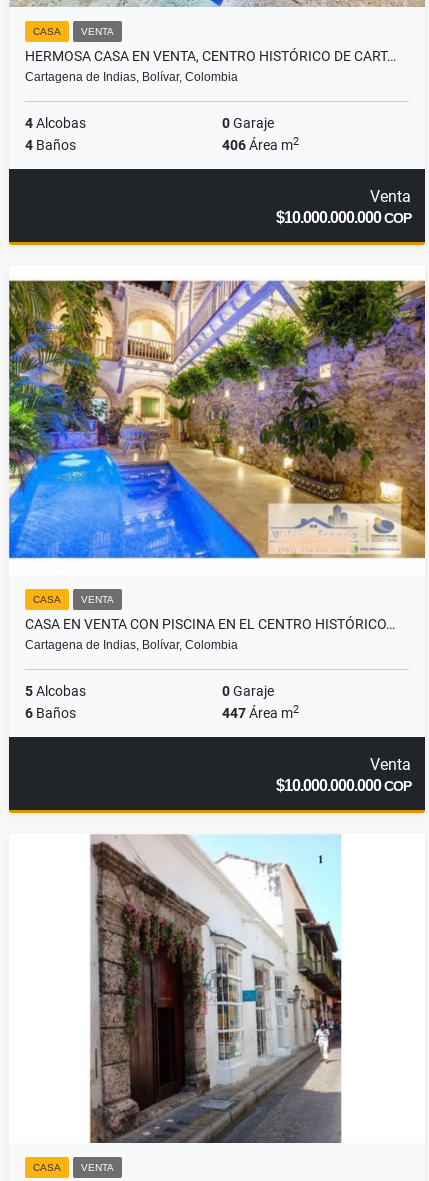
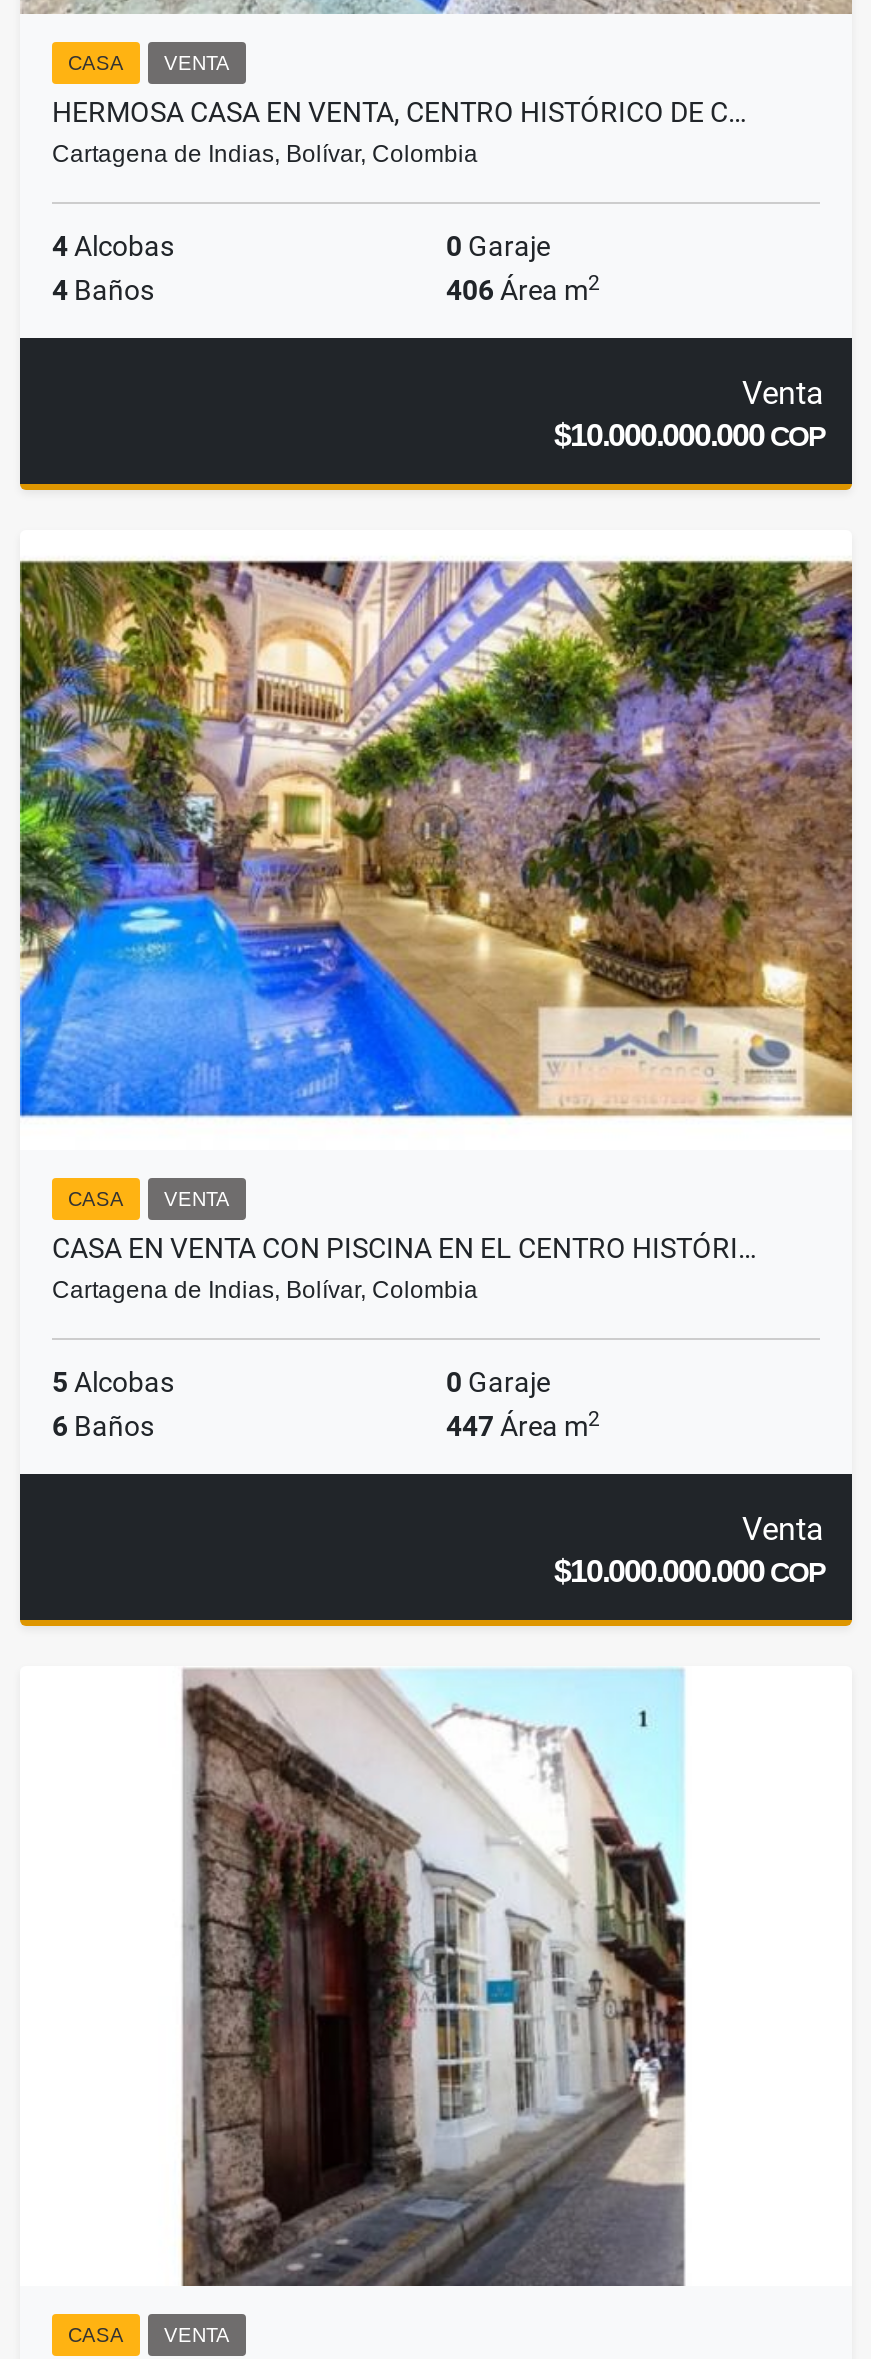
- HERMOSA CASA EN VENTA, CENTRO HISTÓRICO DE CART…
+ HERMOSA CASA EN VENTA, CENTRO HISTÓRICO DE C…

- CASA EN VENTA CON PISCINA EN EL CENTRO HISTÓRICO…
+ CASA EN VENTA CON PISCINA EN EL CENTRO HISTÓRI…
